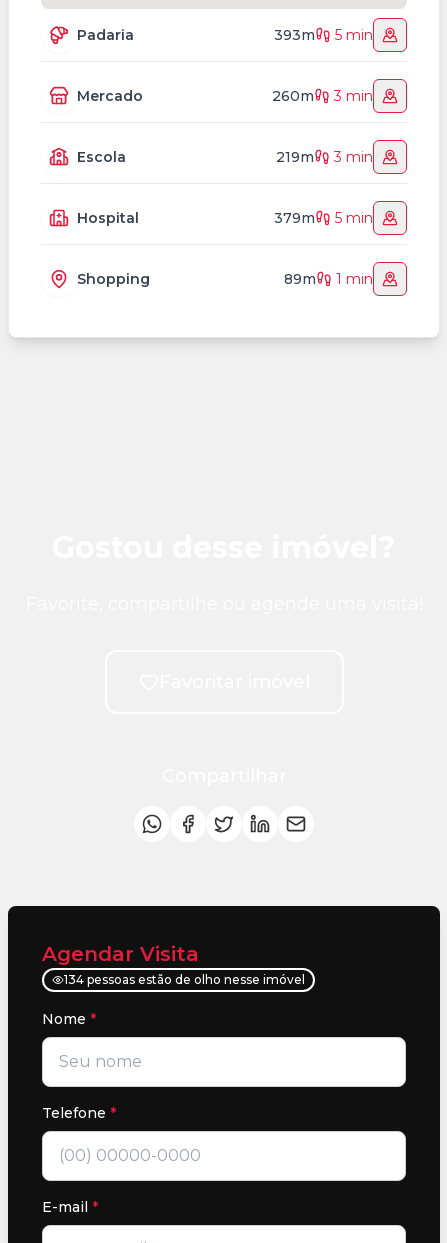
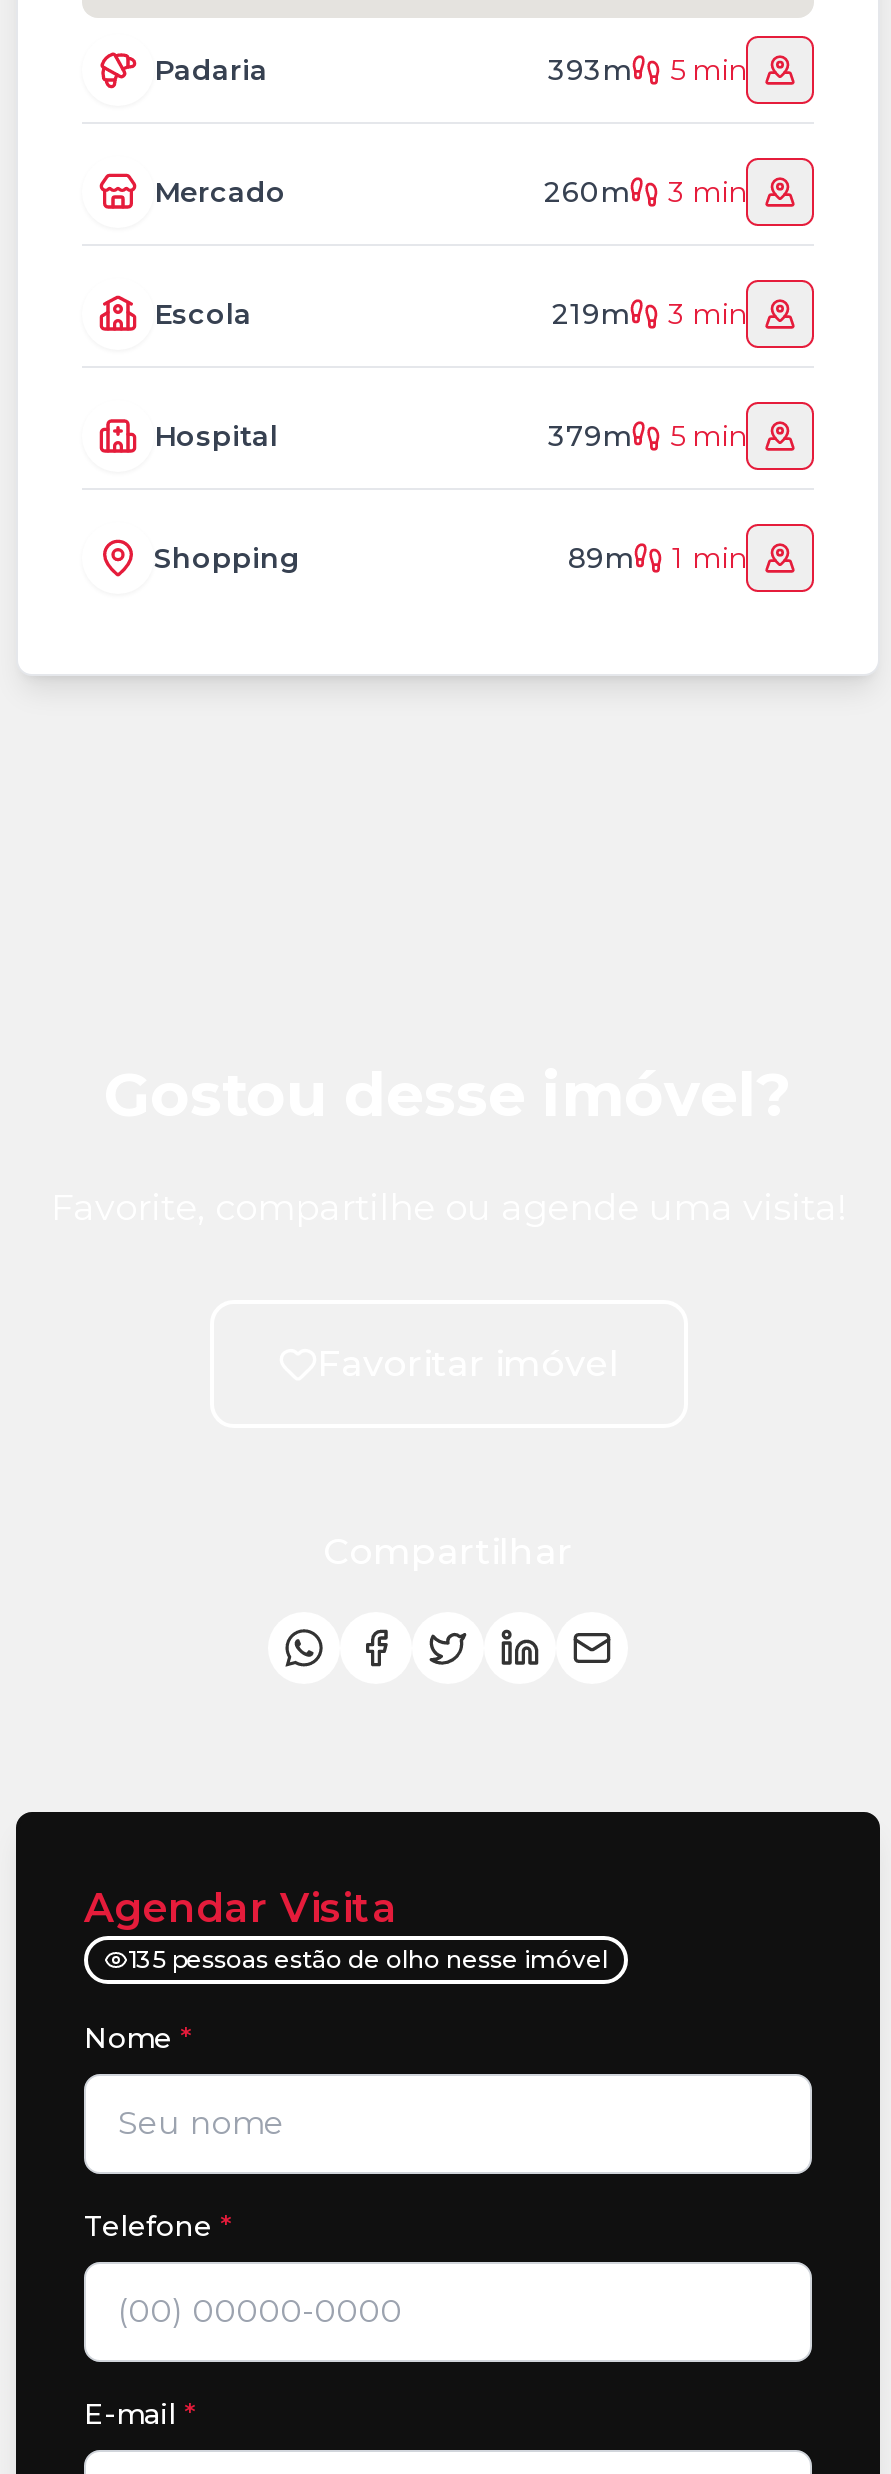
- 134 pessoas estão de olho nesse imóvel
+ 135 pessoas estão de olho nesse imóvel
